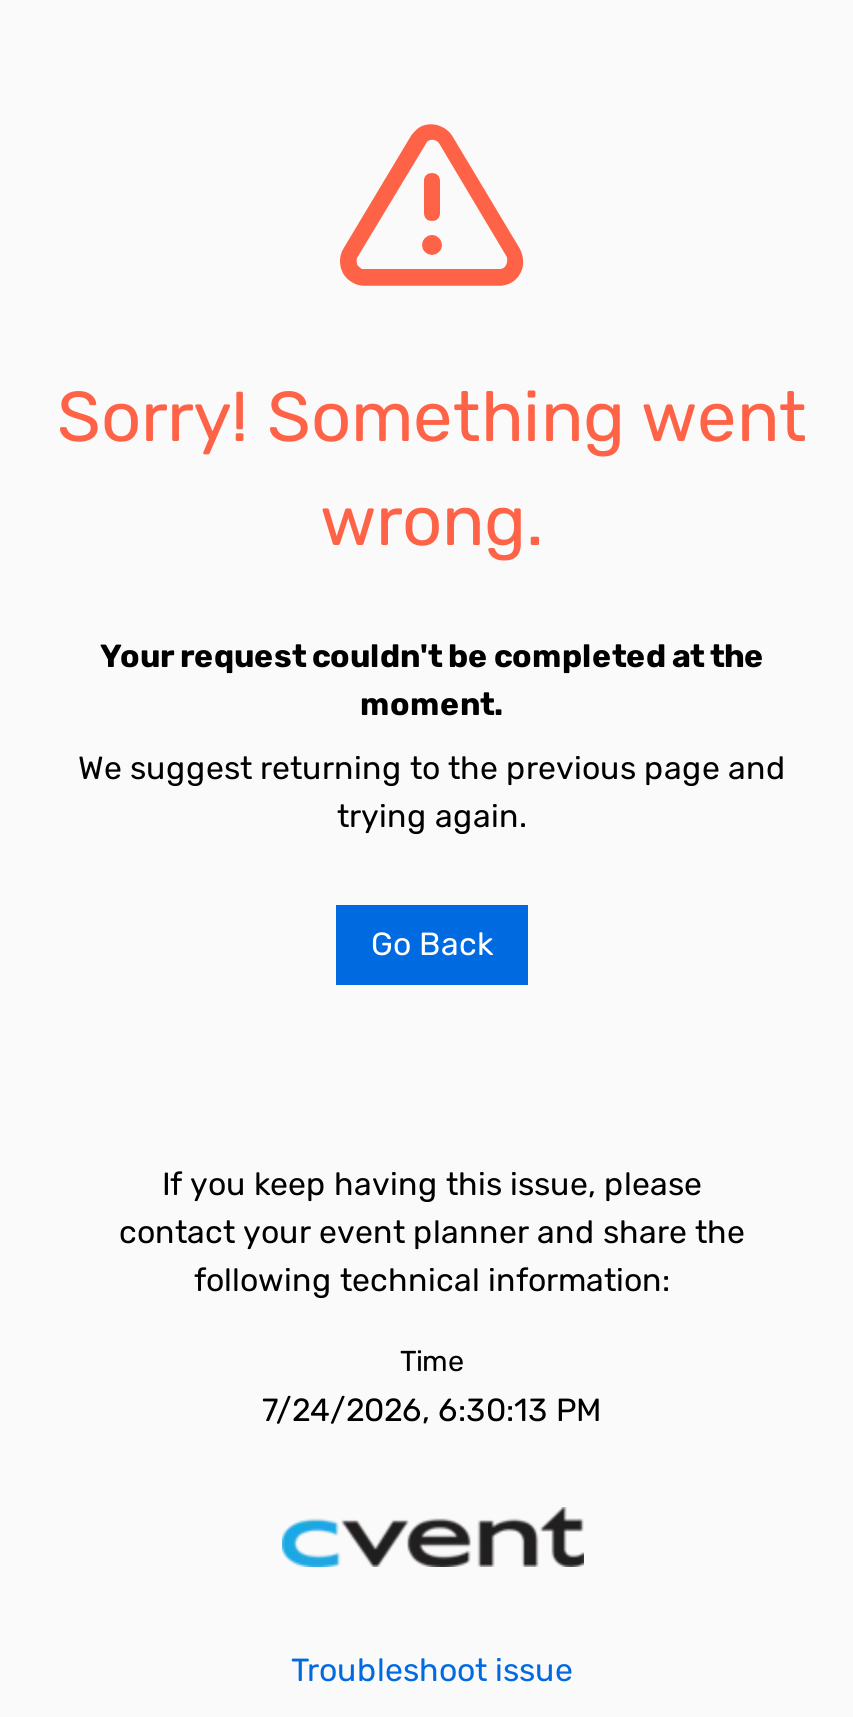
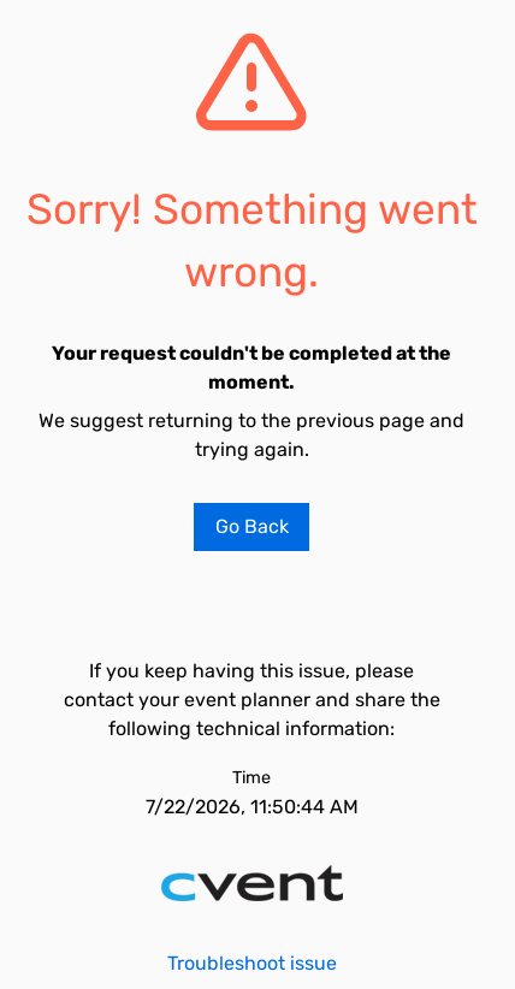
- 7/24/2026, 6:30:13 PM
+ 7/22/2026, 11:50:44 AM
